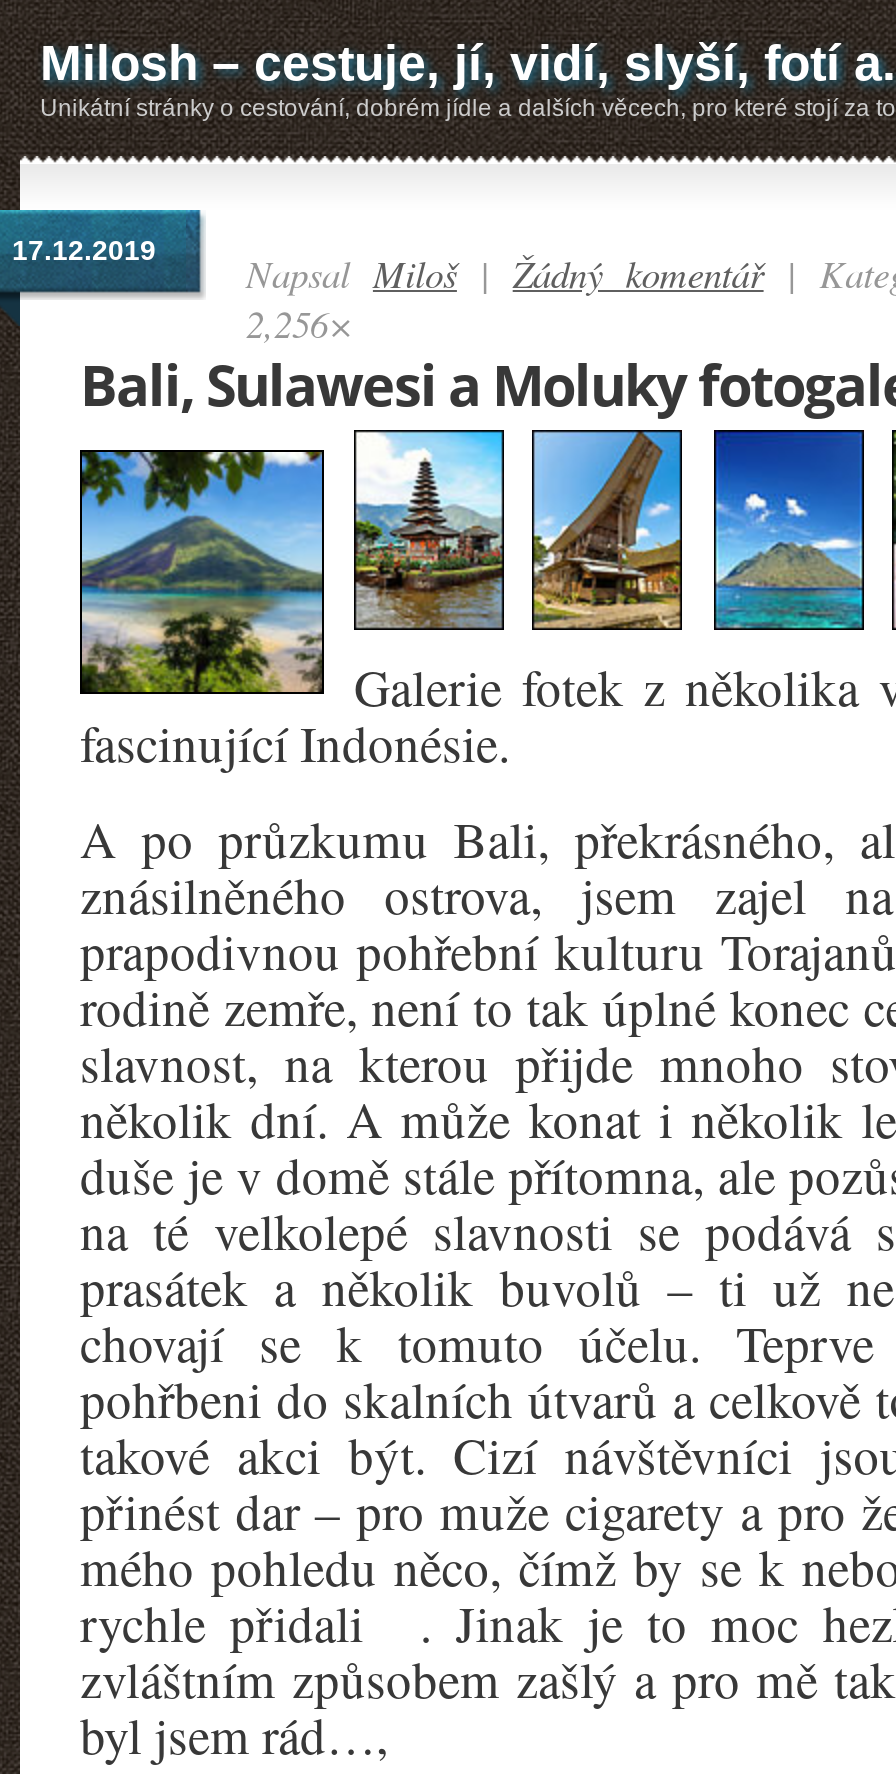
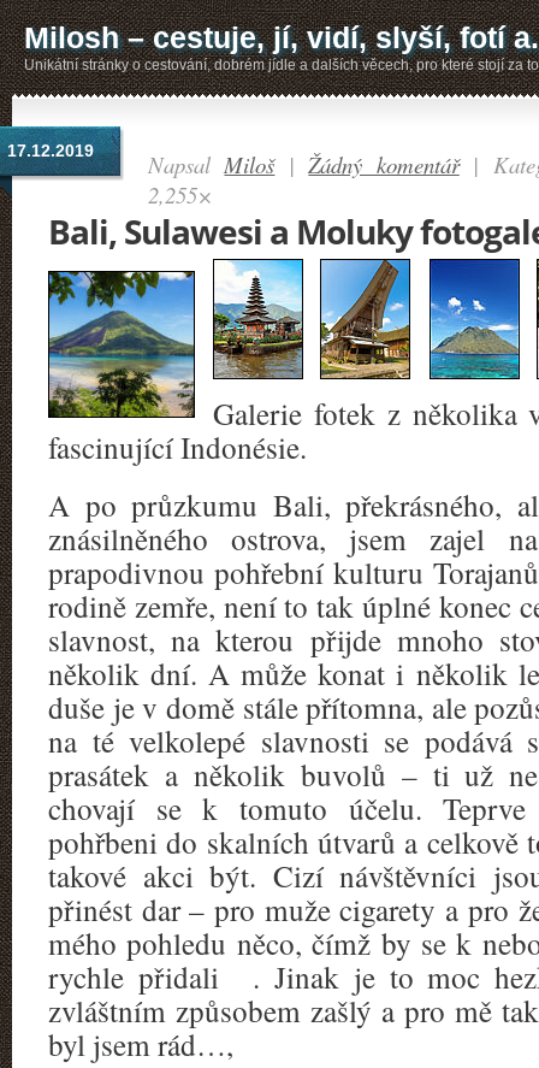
- 2,256×
+ 2,255×
